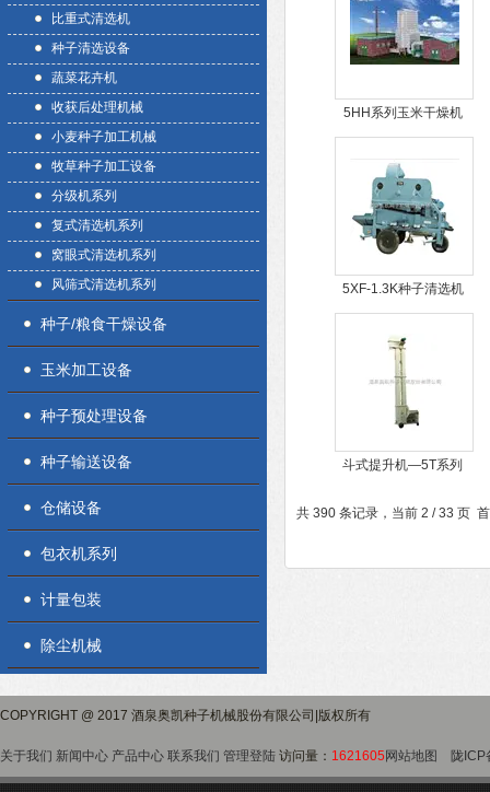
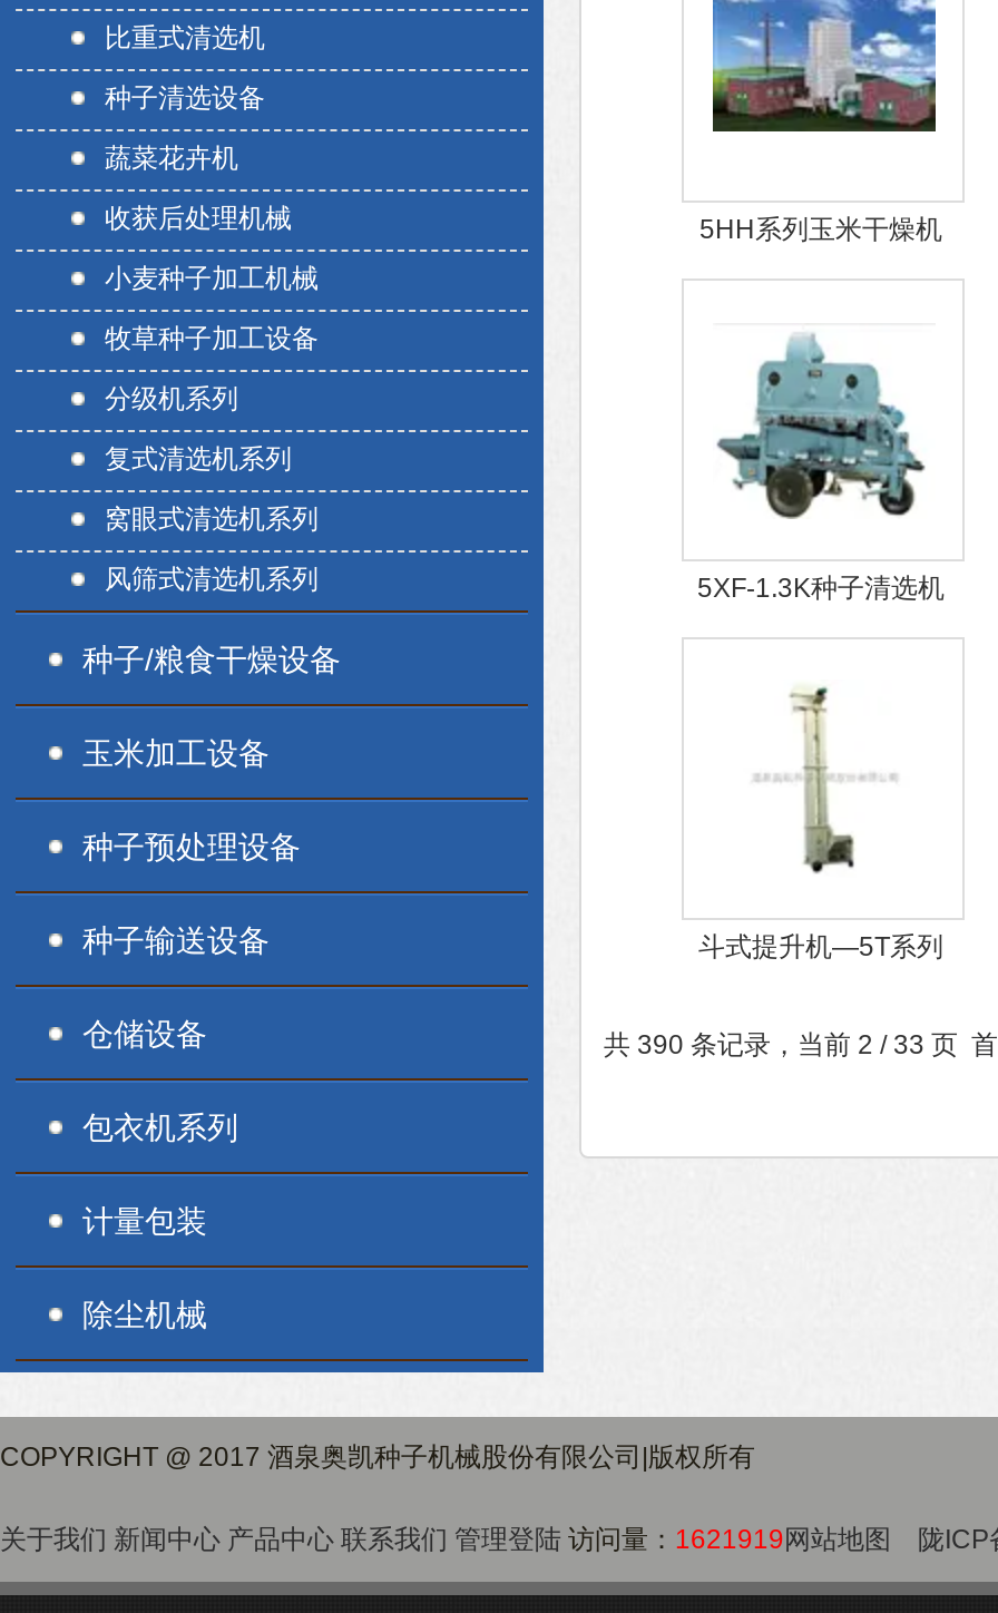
- 关于我们 新闻中心 产品中心 联系我们 管理登陆访问量：1621605网站地图
+ 关于我们 新闻中心 产品中心 联系我们 管理登陆访问量：1621919网站地图
